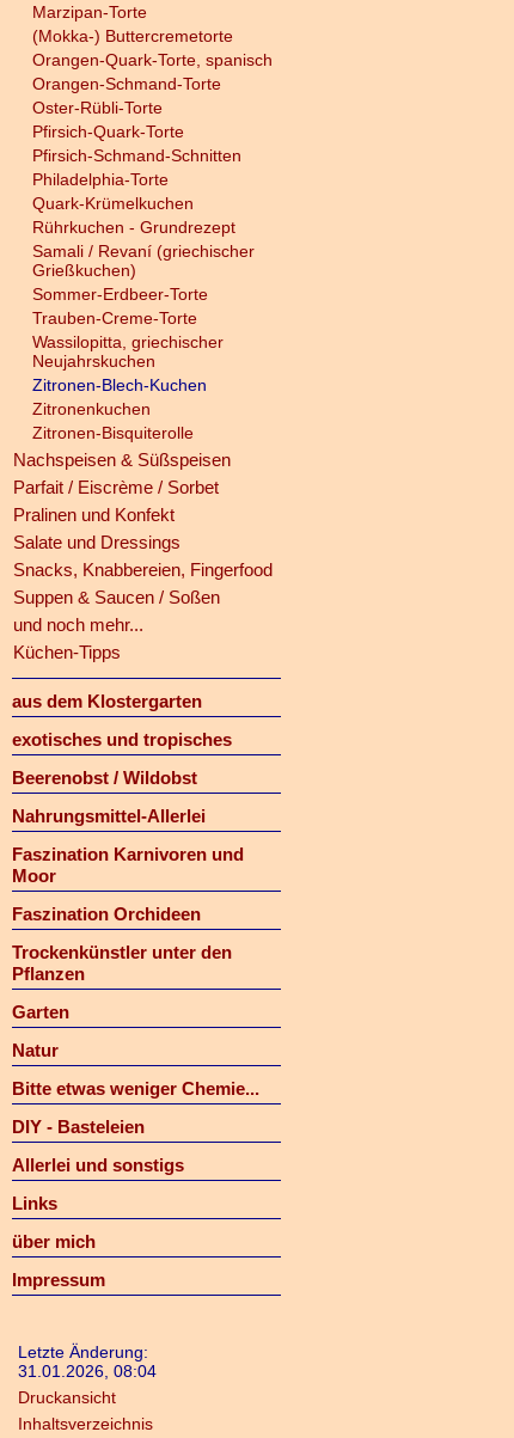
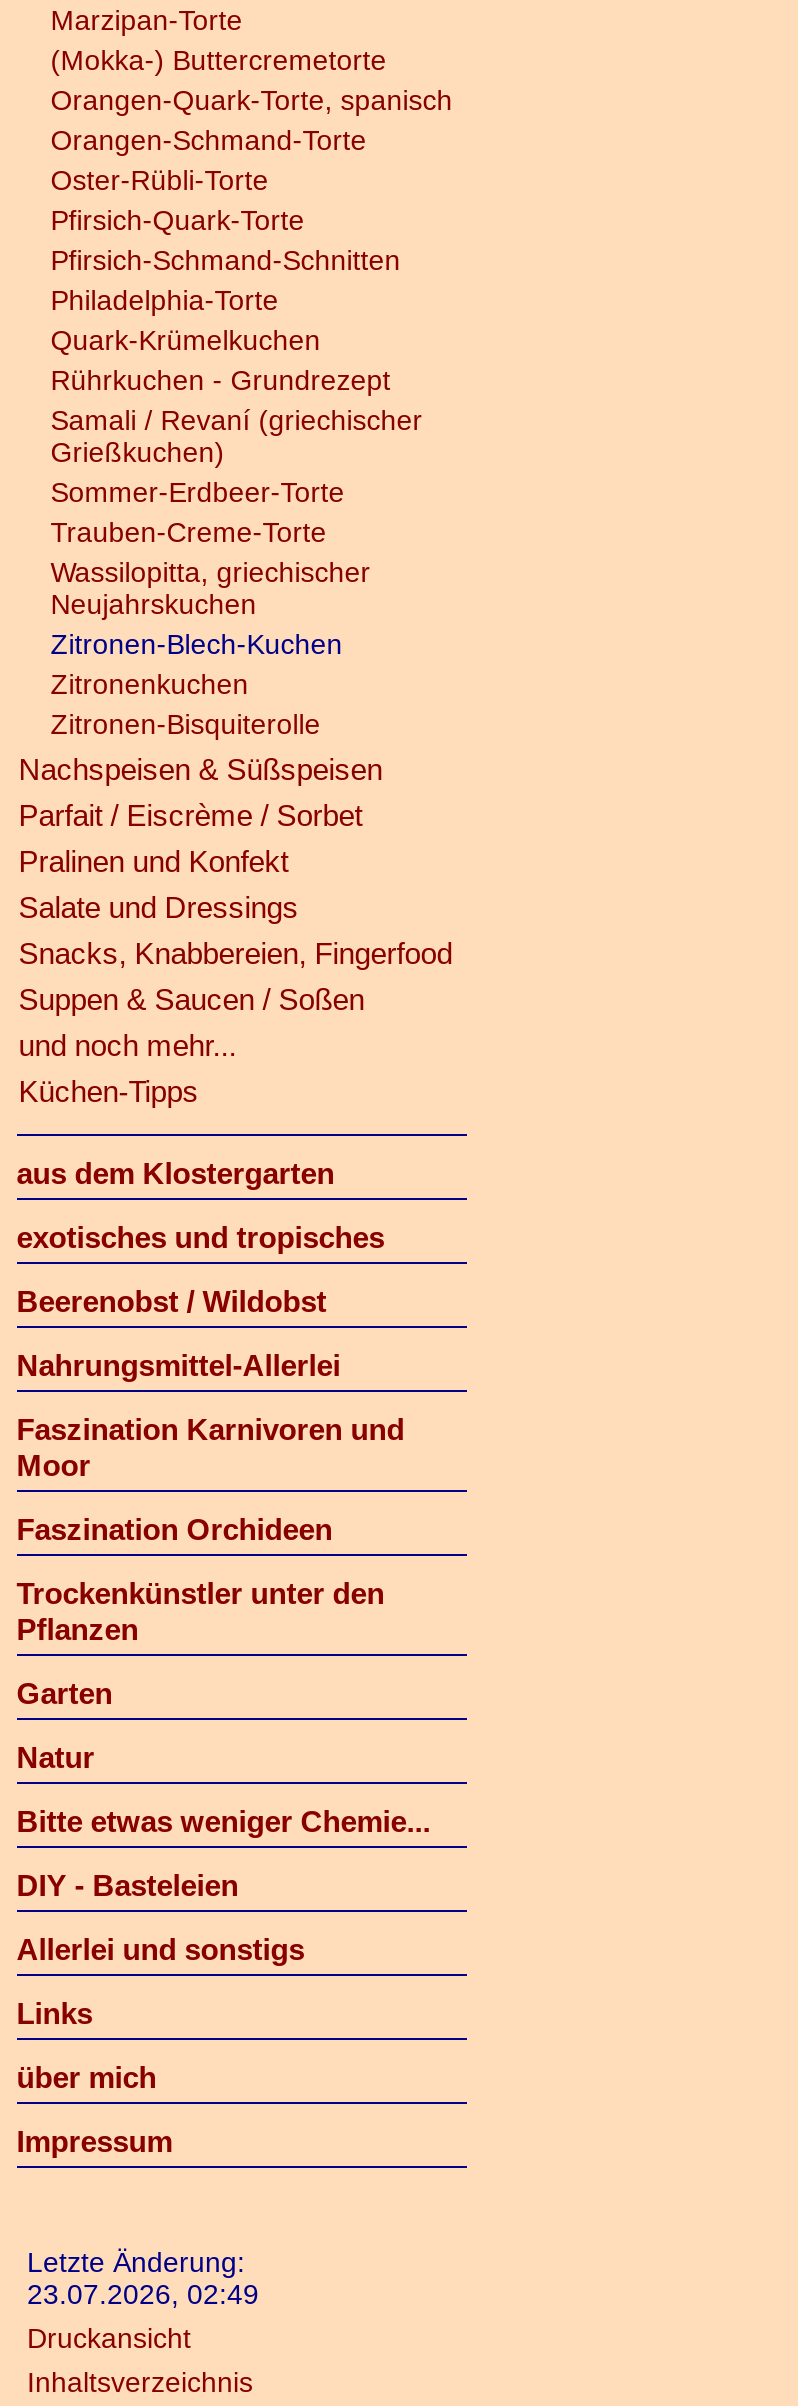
- 31.01.2026, 08:04
+ 23.07.2026, 02:49
